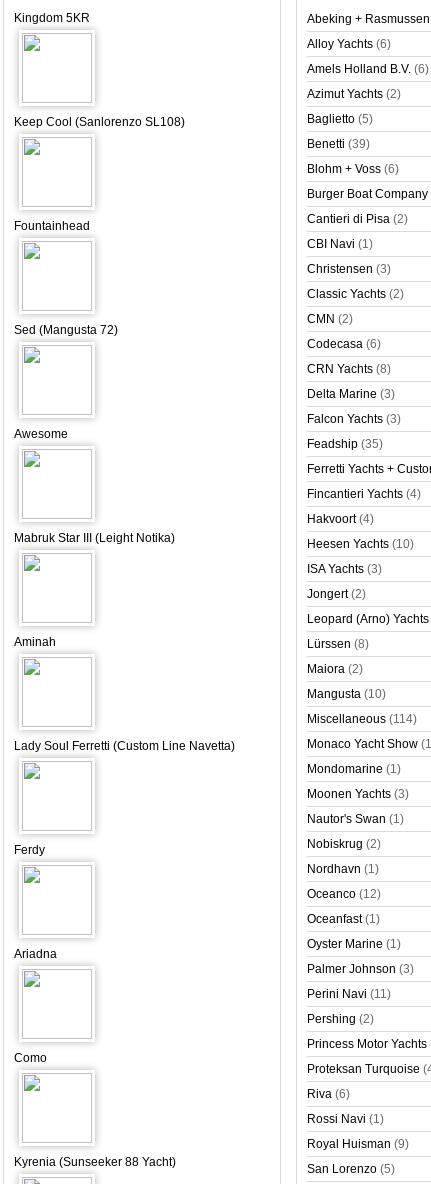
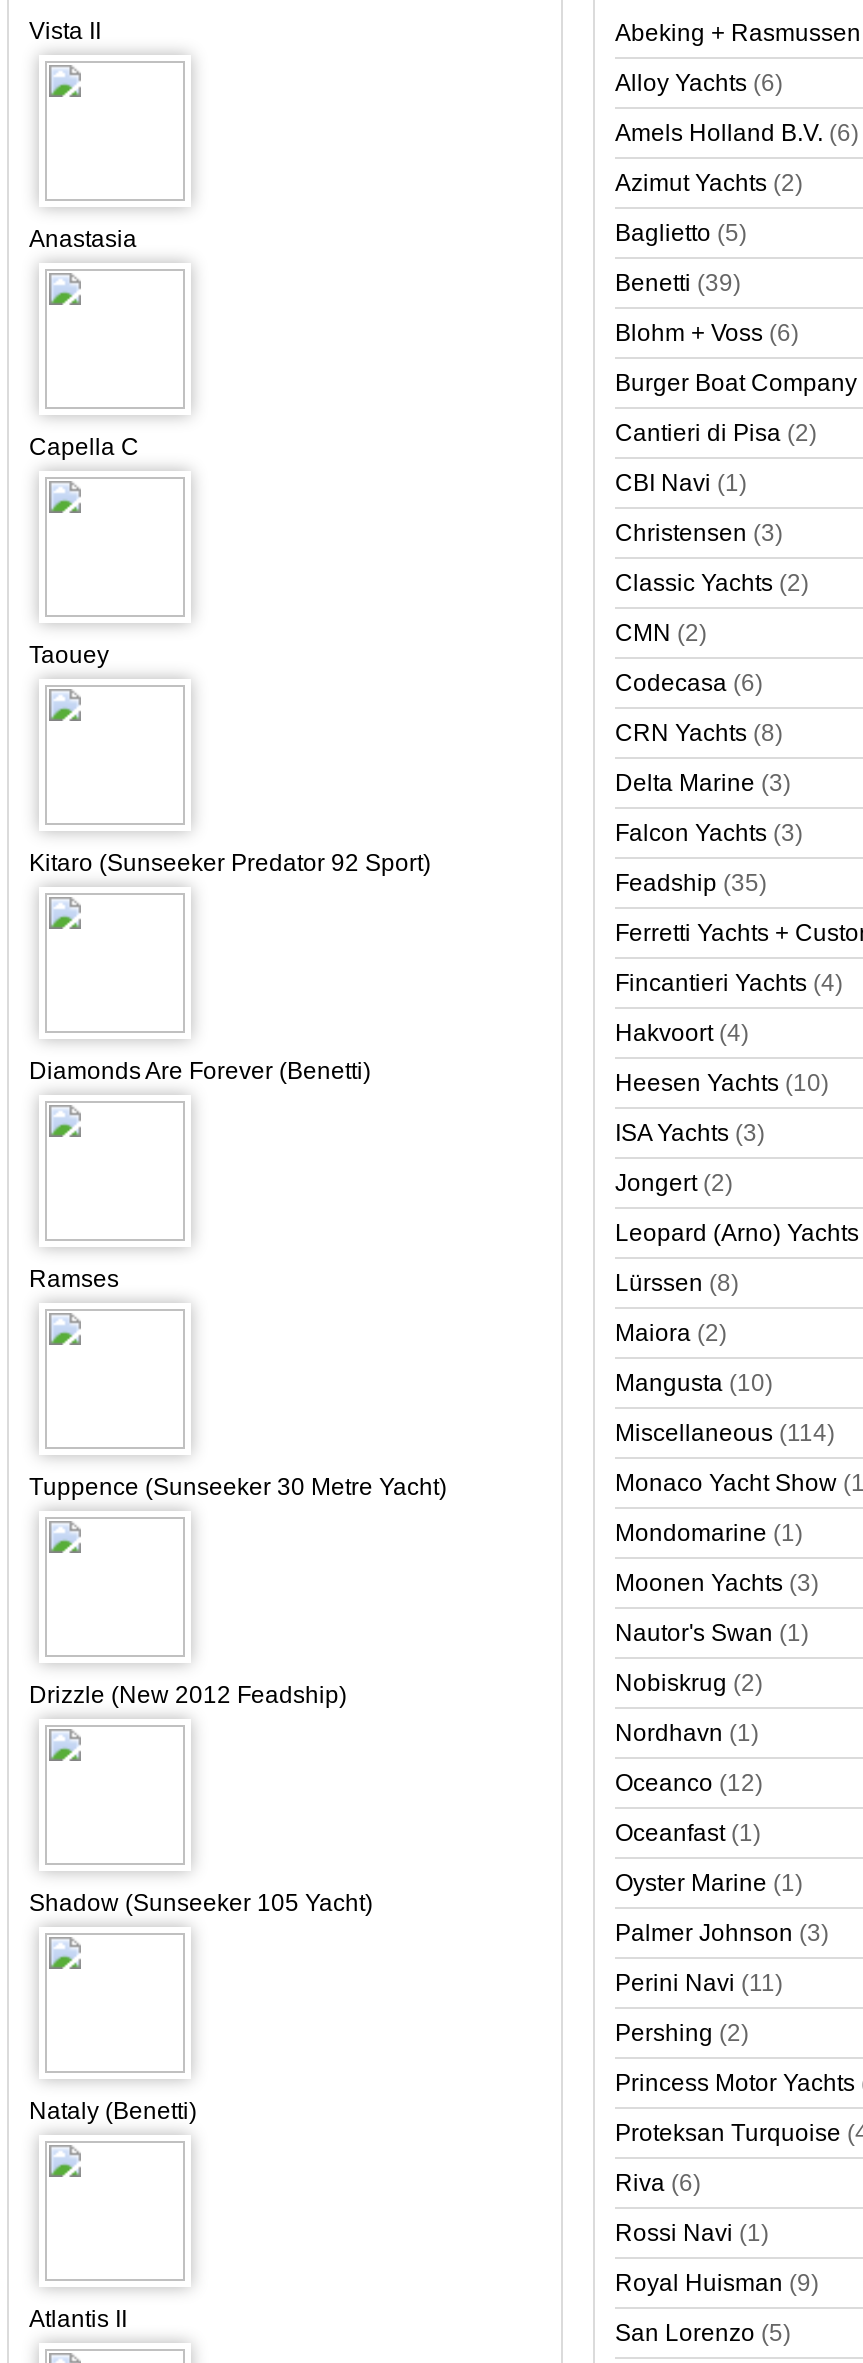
- Kingdom 5KR
+ Vista II

- Keep Cool (Sanlorenzo SL108)
+ Anastasia

- Fountainhead
+ Capella C

- Sed (Mangusta 72)
+ Taouey

- Awesome
+ Kitaro (Sunseeker Predator 92 Sport)

- Mabruk Star III (Leight Notika)
+ Diamonds Are Forever (Benetti)

- Aminah
+ Ramses

- Lady Soul Ferretti (Custom Line Navetta)
+ Tuppence (Sunseeker 30 Metre Yacht)

- Ferdy
+ Drizzle (New 2012 Feadship)

- Ariadna
+ Shadow (Sunseeker 105 Yacht)

- Como
+ Nataly (Benetti)

- Kyrenia (Sunseeker 88 Yacht)
+ Atlantis II
